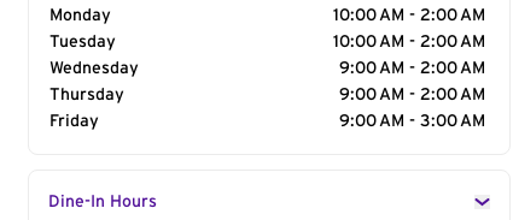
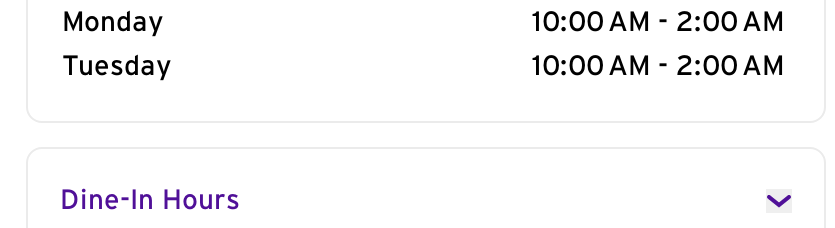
- Wednesday
- 9:00 AM - 2:00 AM
- Thursday
- 9:00 AM - 2:00 AM
- Friday
- 9:00 AM - 3:00 AM
